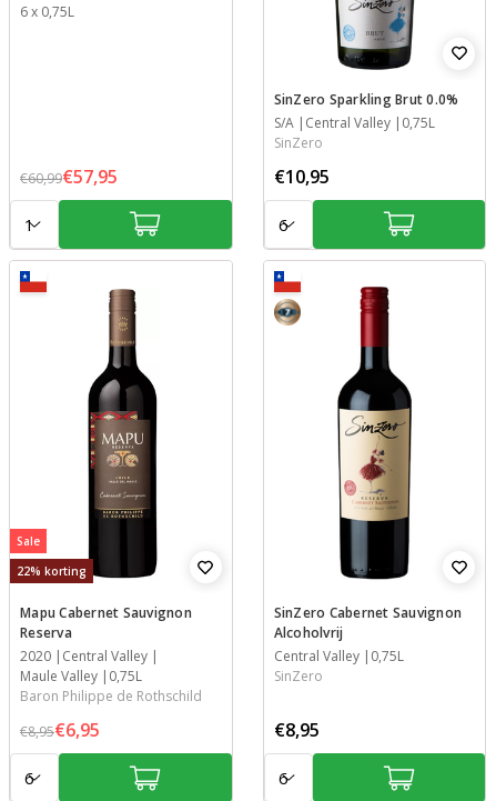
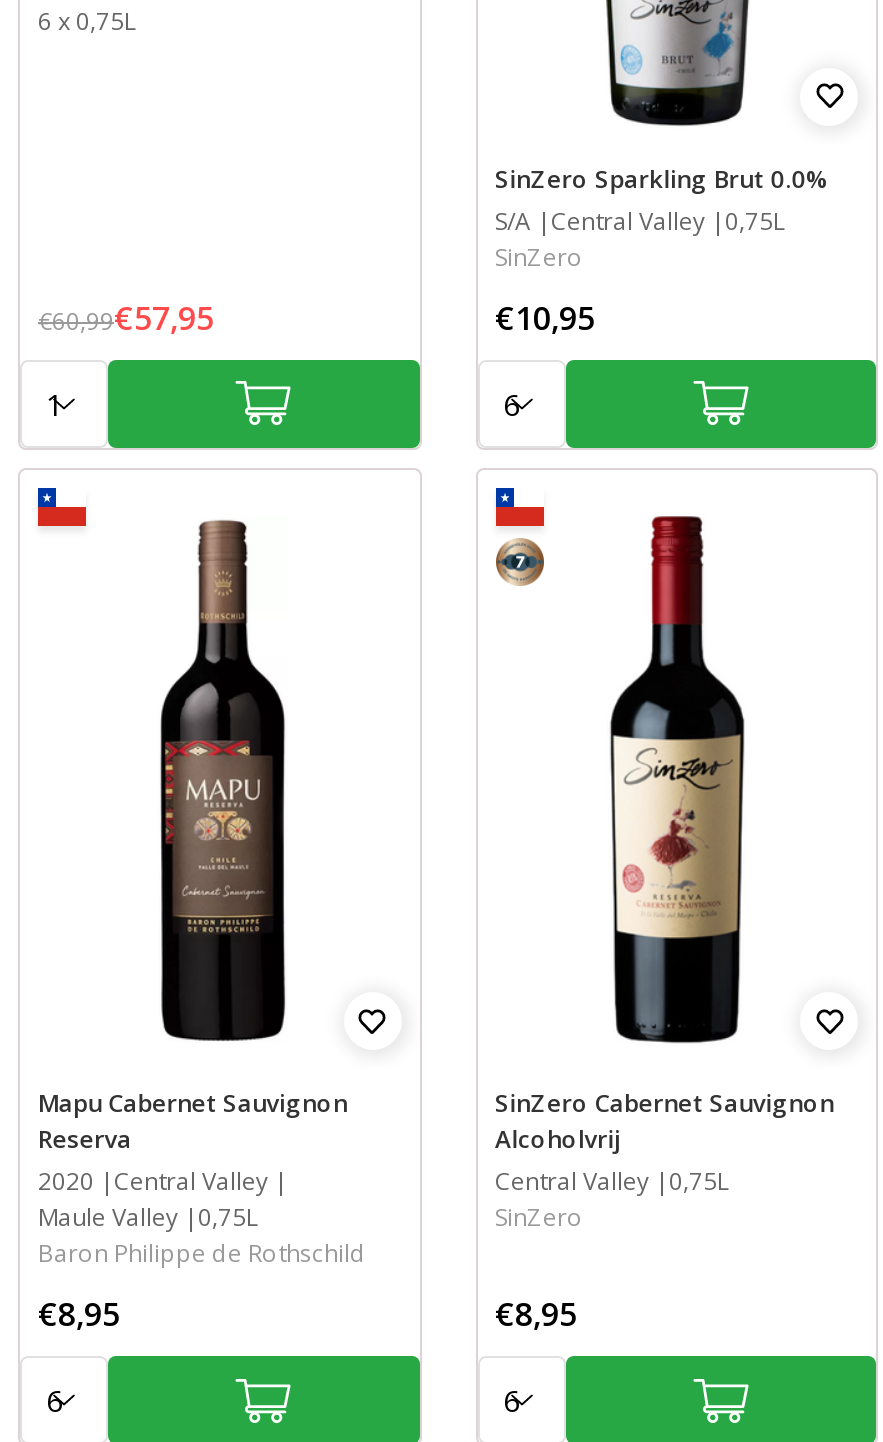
- Sale
- 22% korting

- €8,95€6,95
+ €8,95
